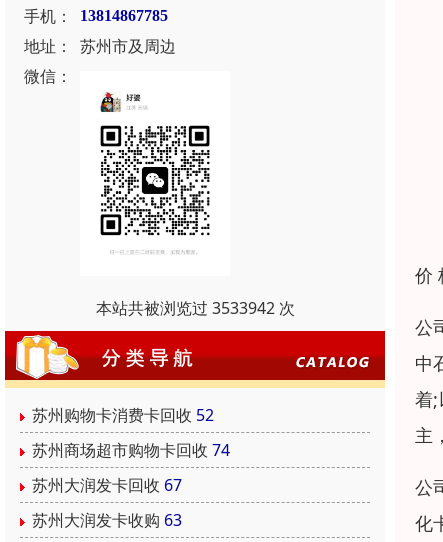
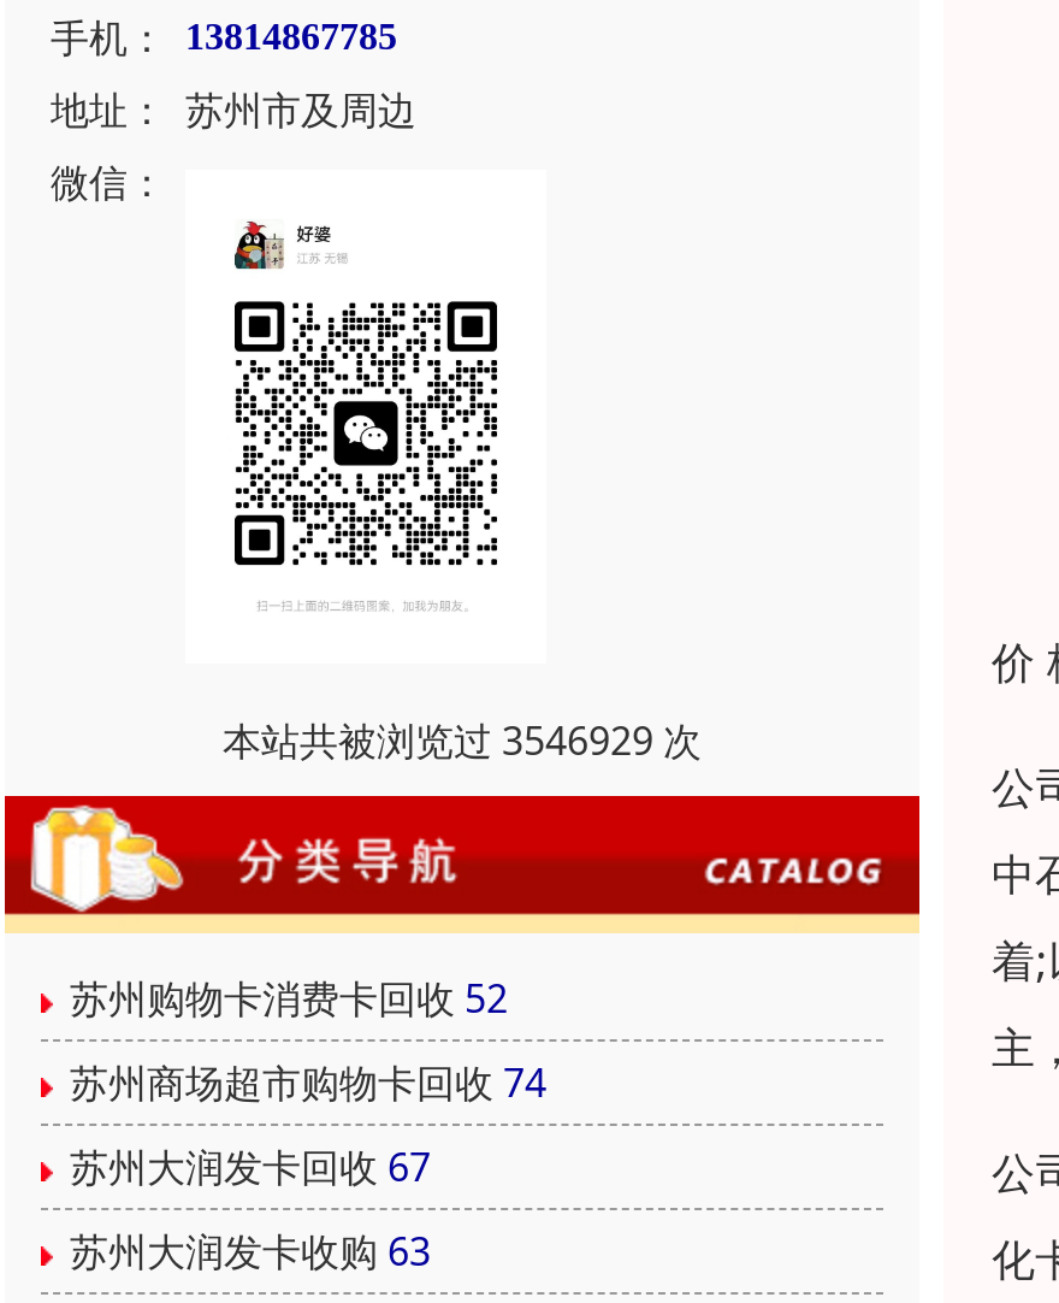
- 本站共被浏览过 3533942 次
+ 本站共被浏览过 3546929 次
